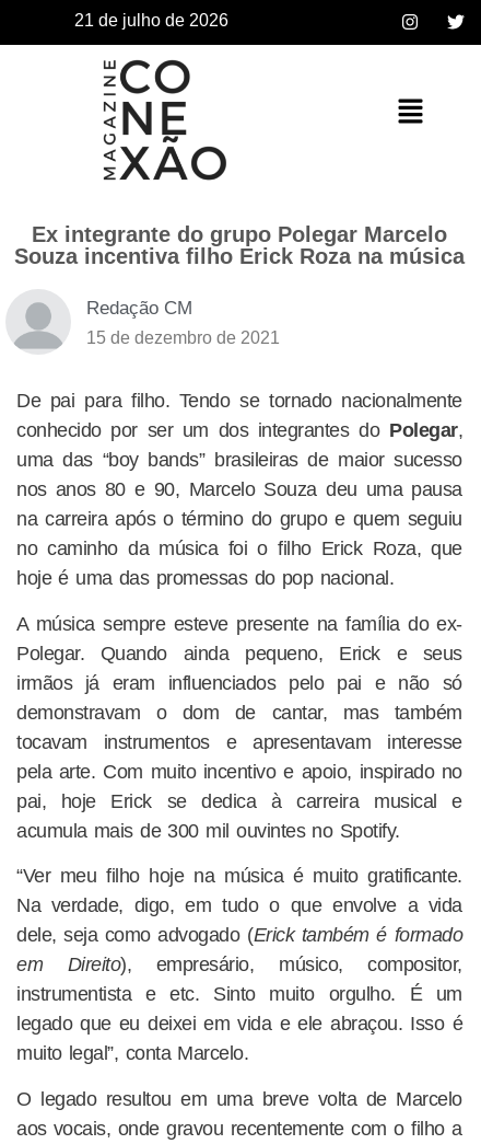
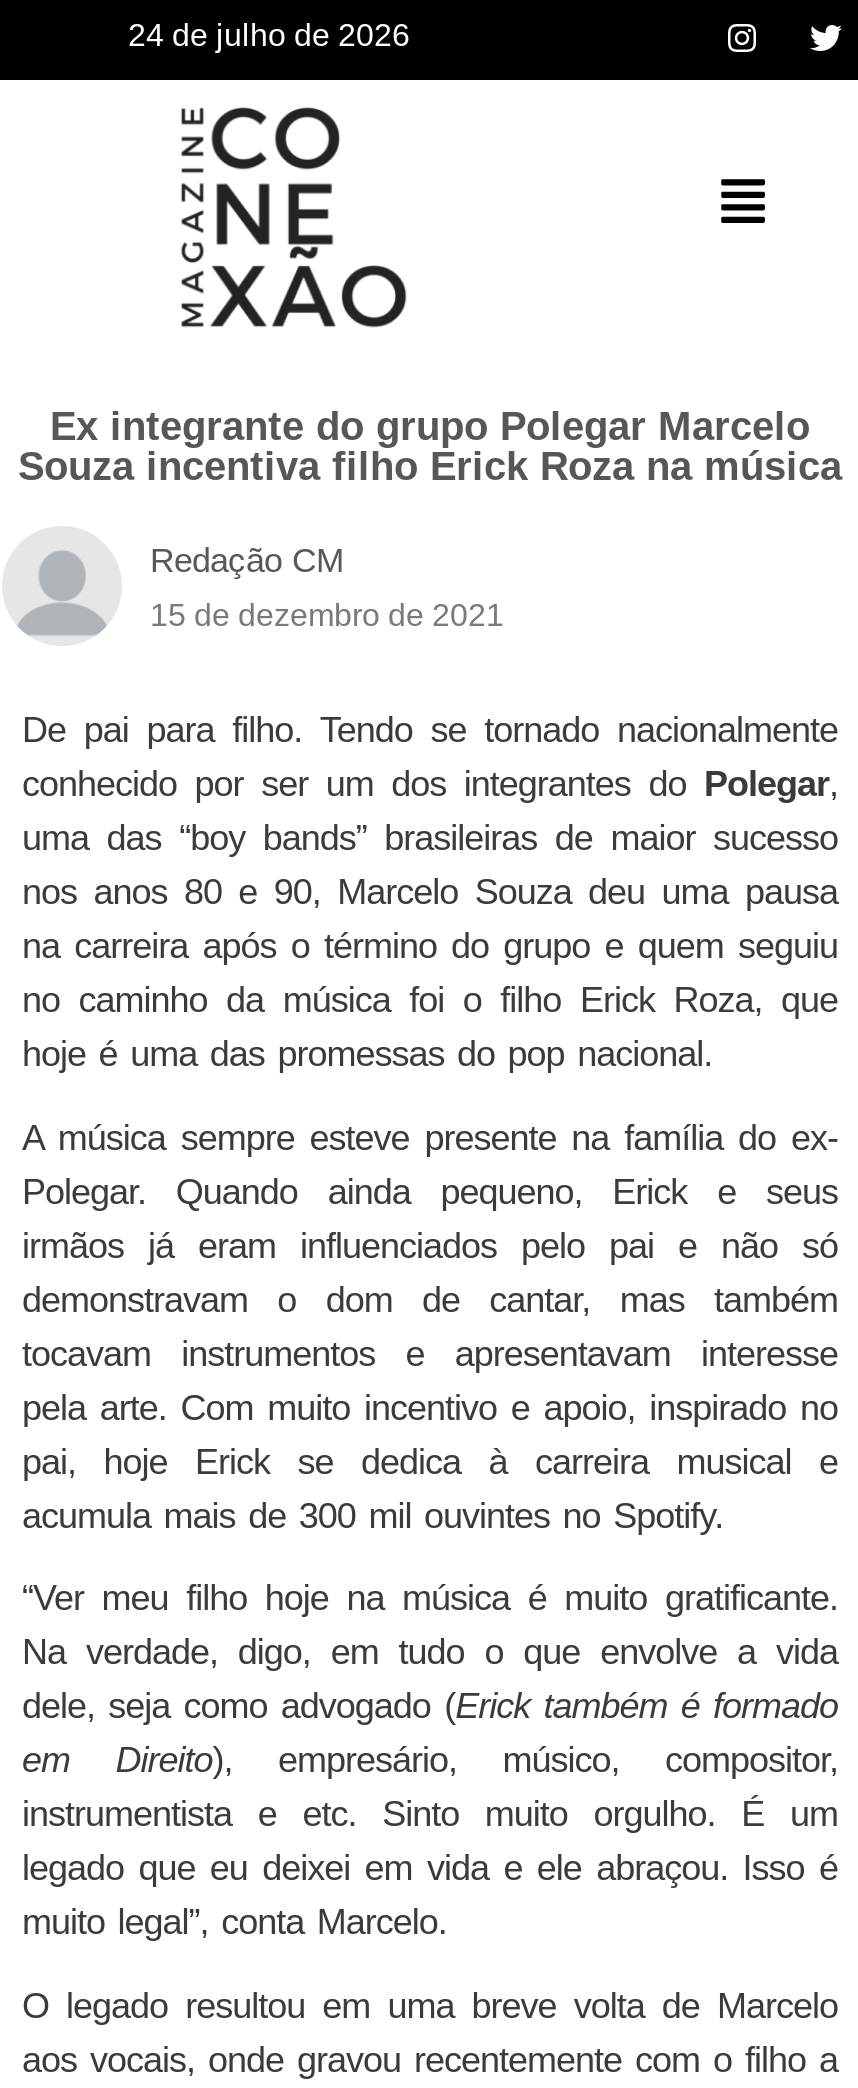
- 21 de julho de 2026
+ 24 de julho de 2026
